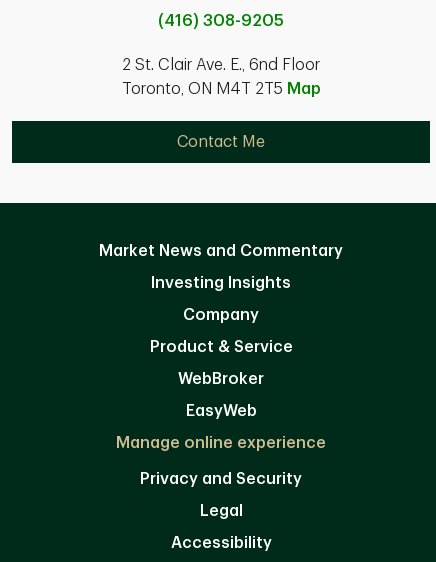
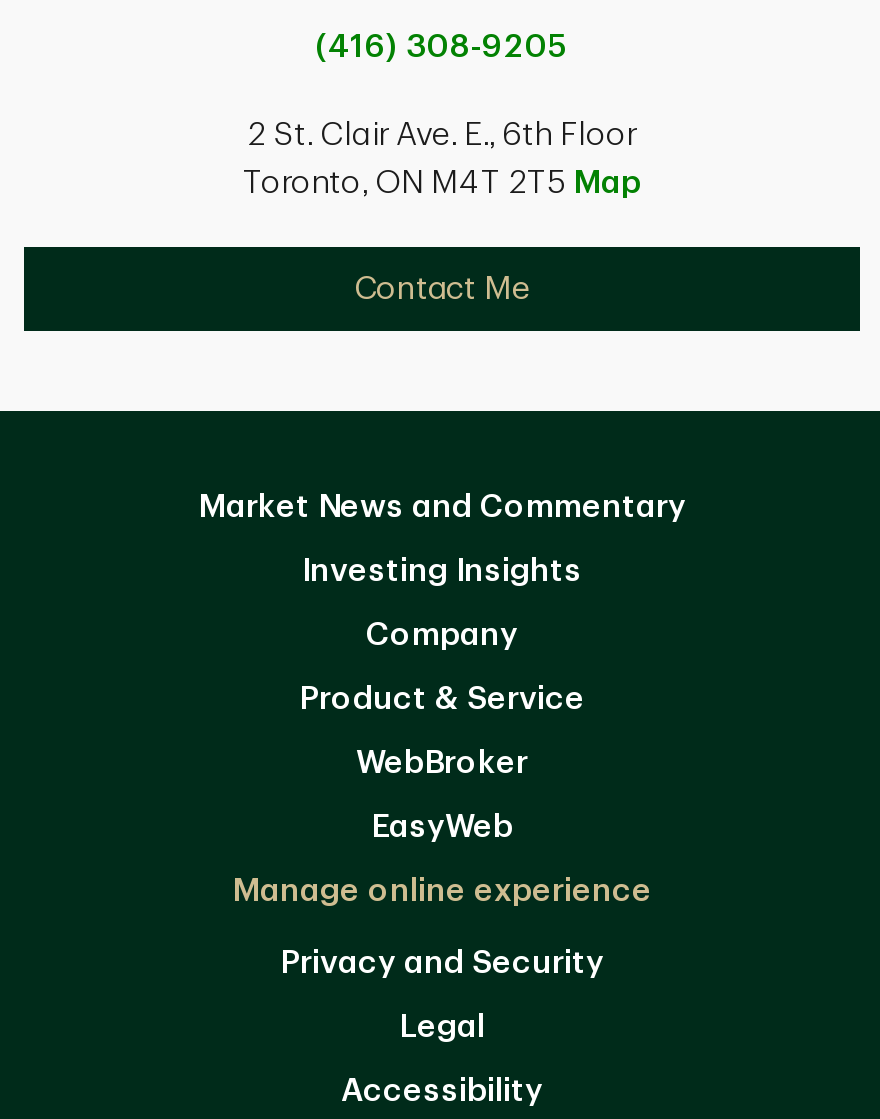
- 2 St. Clair Ave. E., 6nd Floor
+ 2 St. Clair Ave. E., 6th Floor
